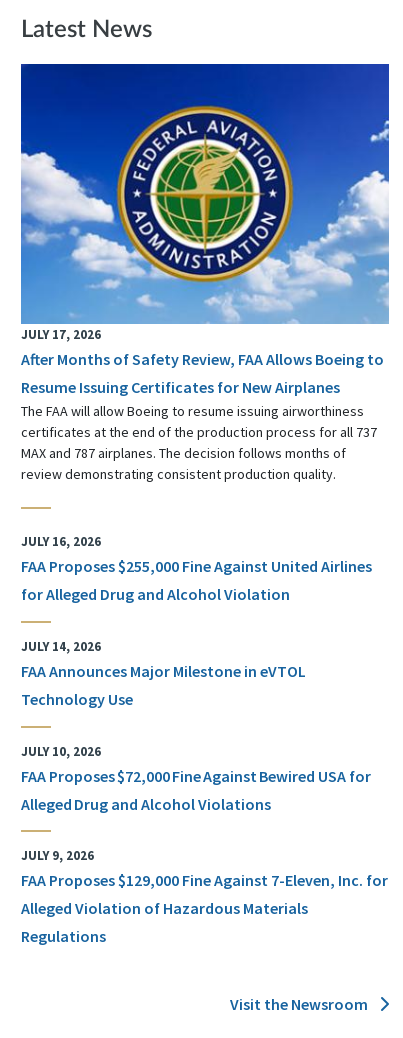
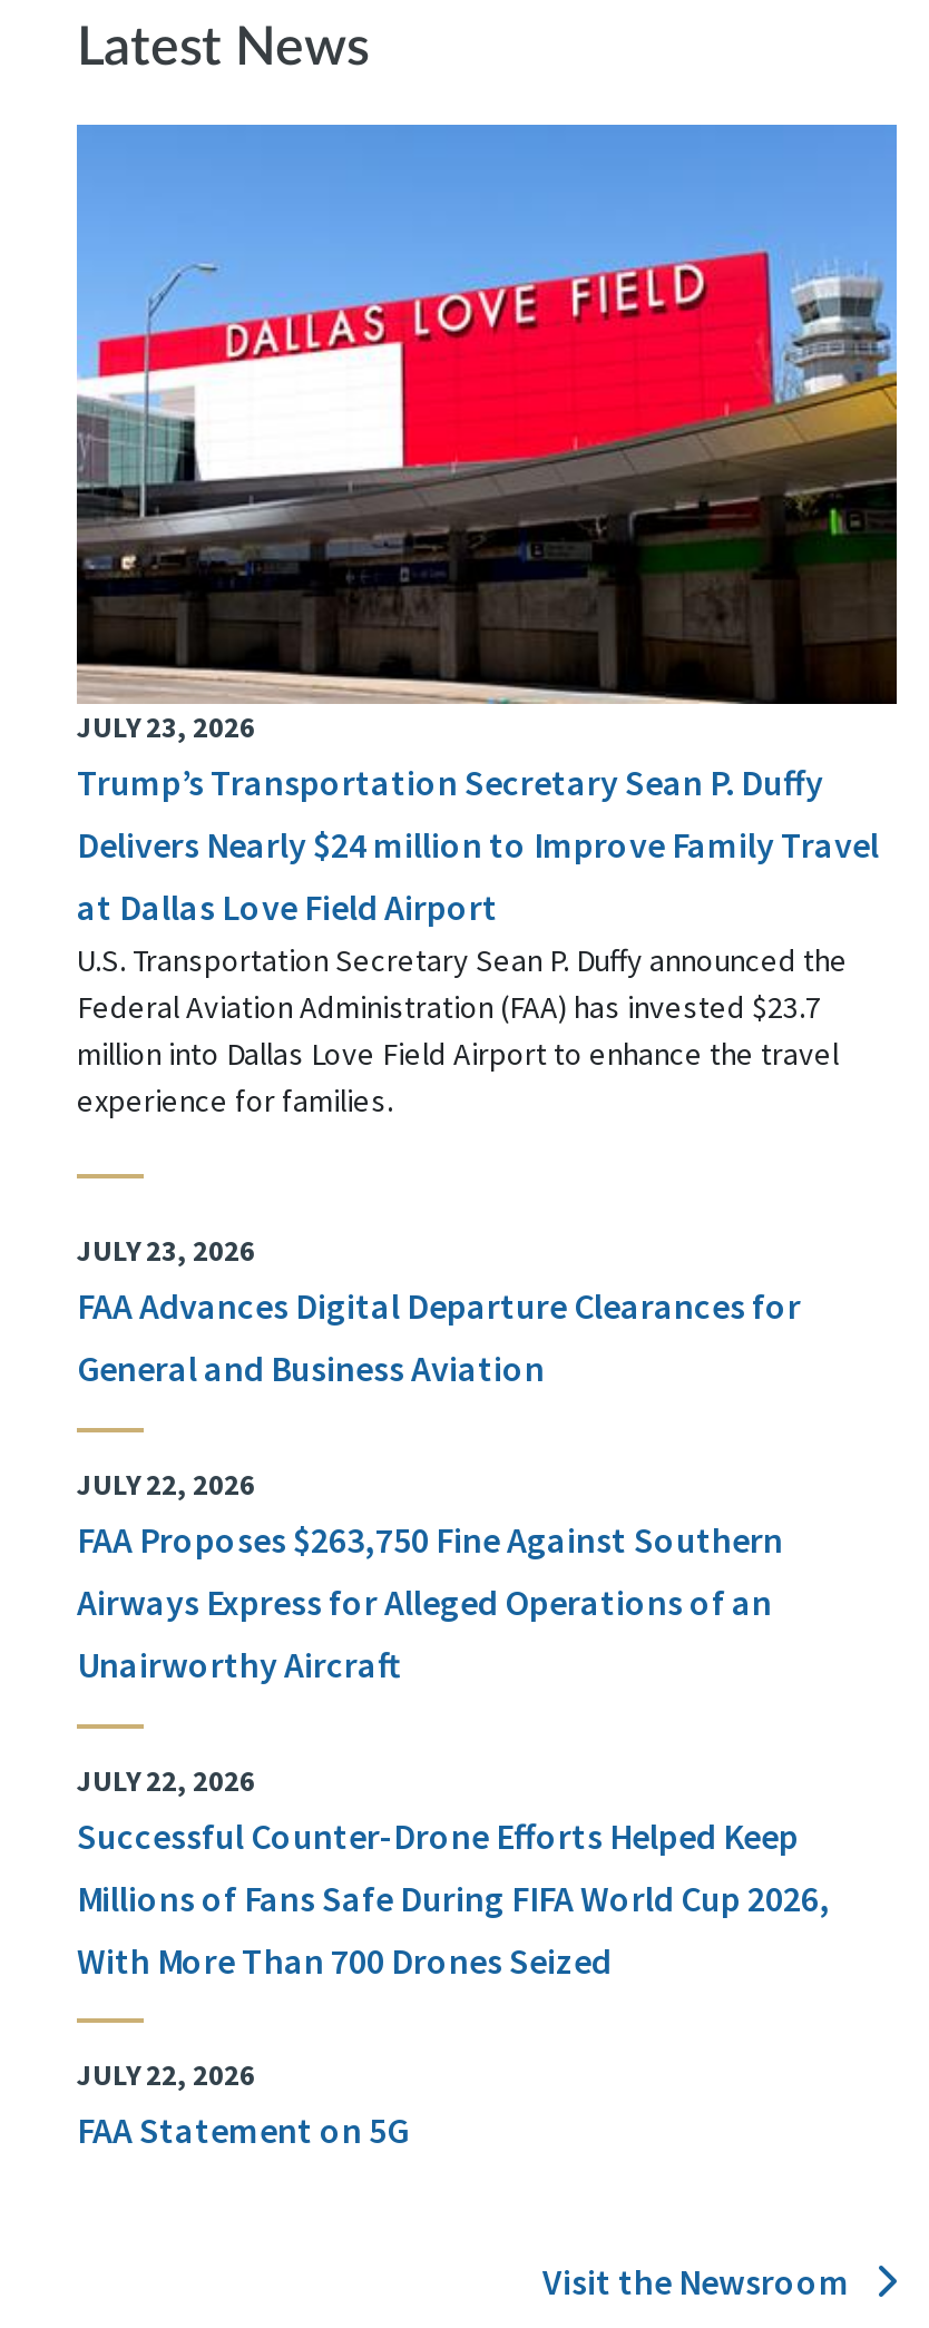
- [image]
- JULY 17, 2026
- After Months of Safety Review, FAA Allows Boeing to
- Resume Issuing Certificates for New Airplanes
- The FAA will allow Boeing to resume issuing airworthiness
- certificates at the end of the production process for all 737
- MAX and 787 airplanes. The decision follows months of
- review demonstrating consistent production quality.
+ [image]
+ JULY 23, 2026
+ Trump’s Transportation Secretary Sean P. Duffy
+ Delivers Nearly $24 million to Improve Family Travel
+ at Dallas Love Field Airport
+ U.S. Transportation Secretary Sean P. Duffy announced the
+ Federal Aviation Administration (FAA) has invested $23.7
+ million into Dallas Love Field Airport to enhance the travel
+ experience for families.

- JULY 16, 2026
- FAA Proposes $255,000 Fine Against United Airlines
- for Alleged Drug and Alcohol Violation
+ JULY 23, 2026
+ FAA Advances Digital Departure Clearances for
+ General and Business Aviation

- JULY 14, 2026
- FAA Announces Major Milestone in eVTOL
- Technology Use
+ JULY 22, 2026
+ FAA Proposes $263,750 Fine Against Southern
+ Airways Express for Alleged Operations of an
+ Unairworthy Aircraft

- JULY 10, 2026
- FAA Proposes $72,000 Fine Against Bewired USA for
- Alleged Drug and Alcohol Violations
+ JULY 22, 2026
+ Successful Counter-Drone Efforts Helped Keep
+ Millions of Fans Safe During FIFA World Cup 2026,
+ With More Than 700 Drones Seized

- JULY 9, 2026
- FAA Proposes $129,000 Fine Against 7-Eleven, Inc. for
- Alleged Violation of Hazardous Materials
- Regulations
+ JULY 22, 2026
+ FAA Statement on 5G
